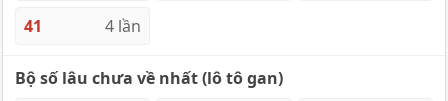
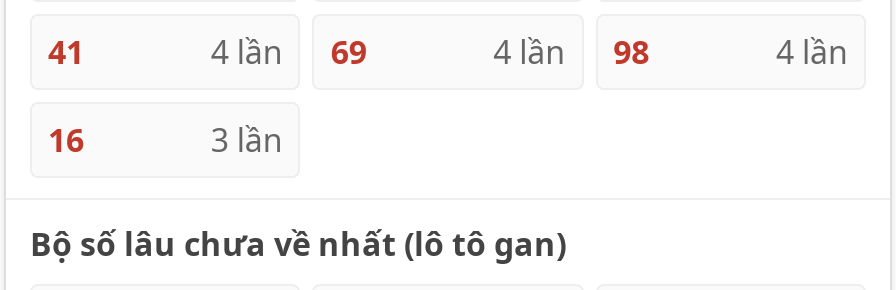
+ 69
+ 4 lần
+ 98
+ 4 lần
+ 16
+ 3 lần
